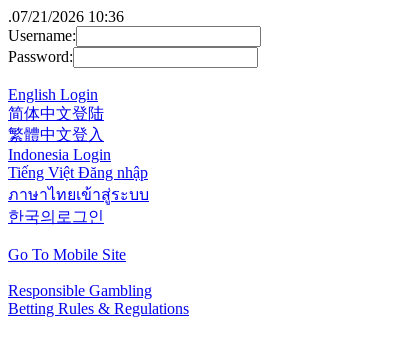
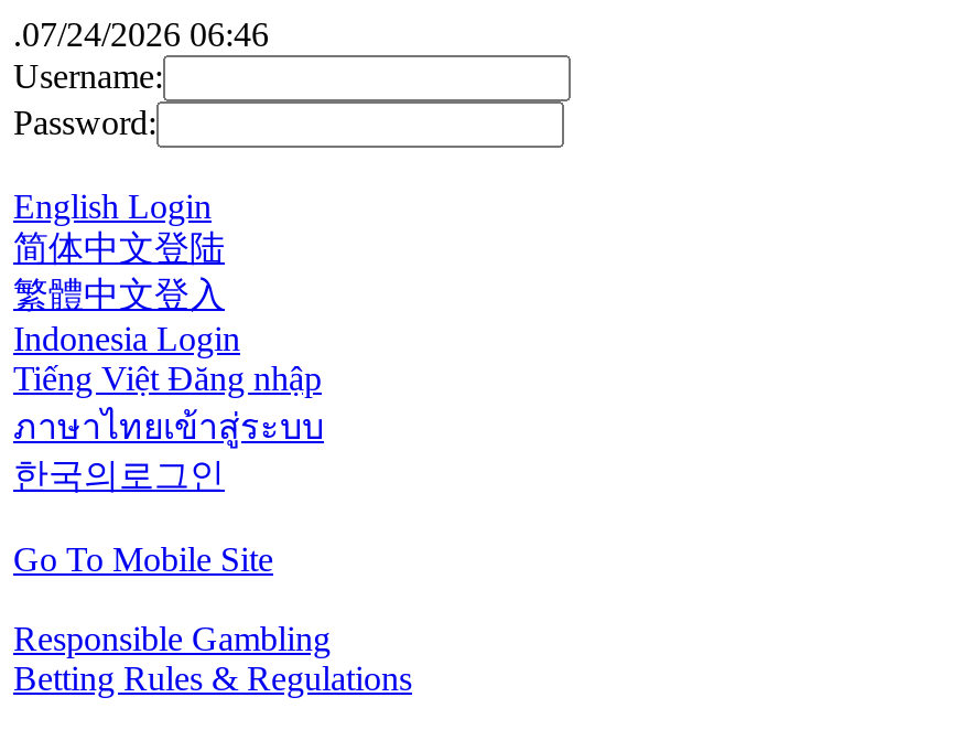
- .07/21/2026 10:36
+ .07/24/2026 06:46
